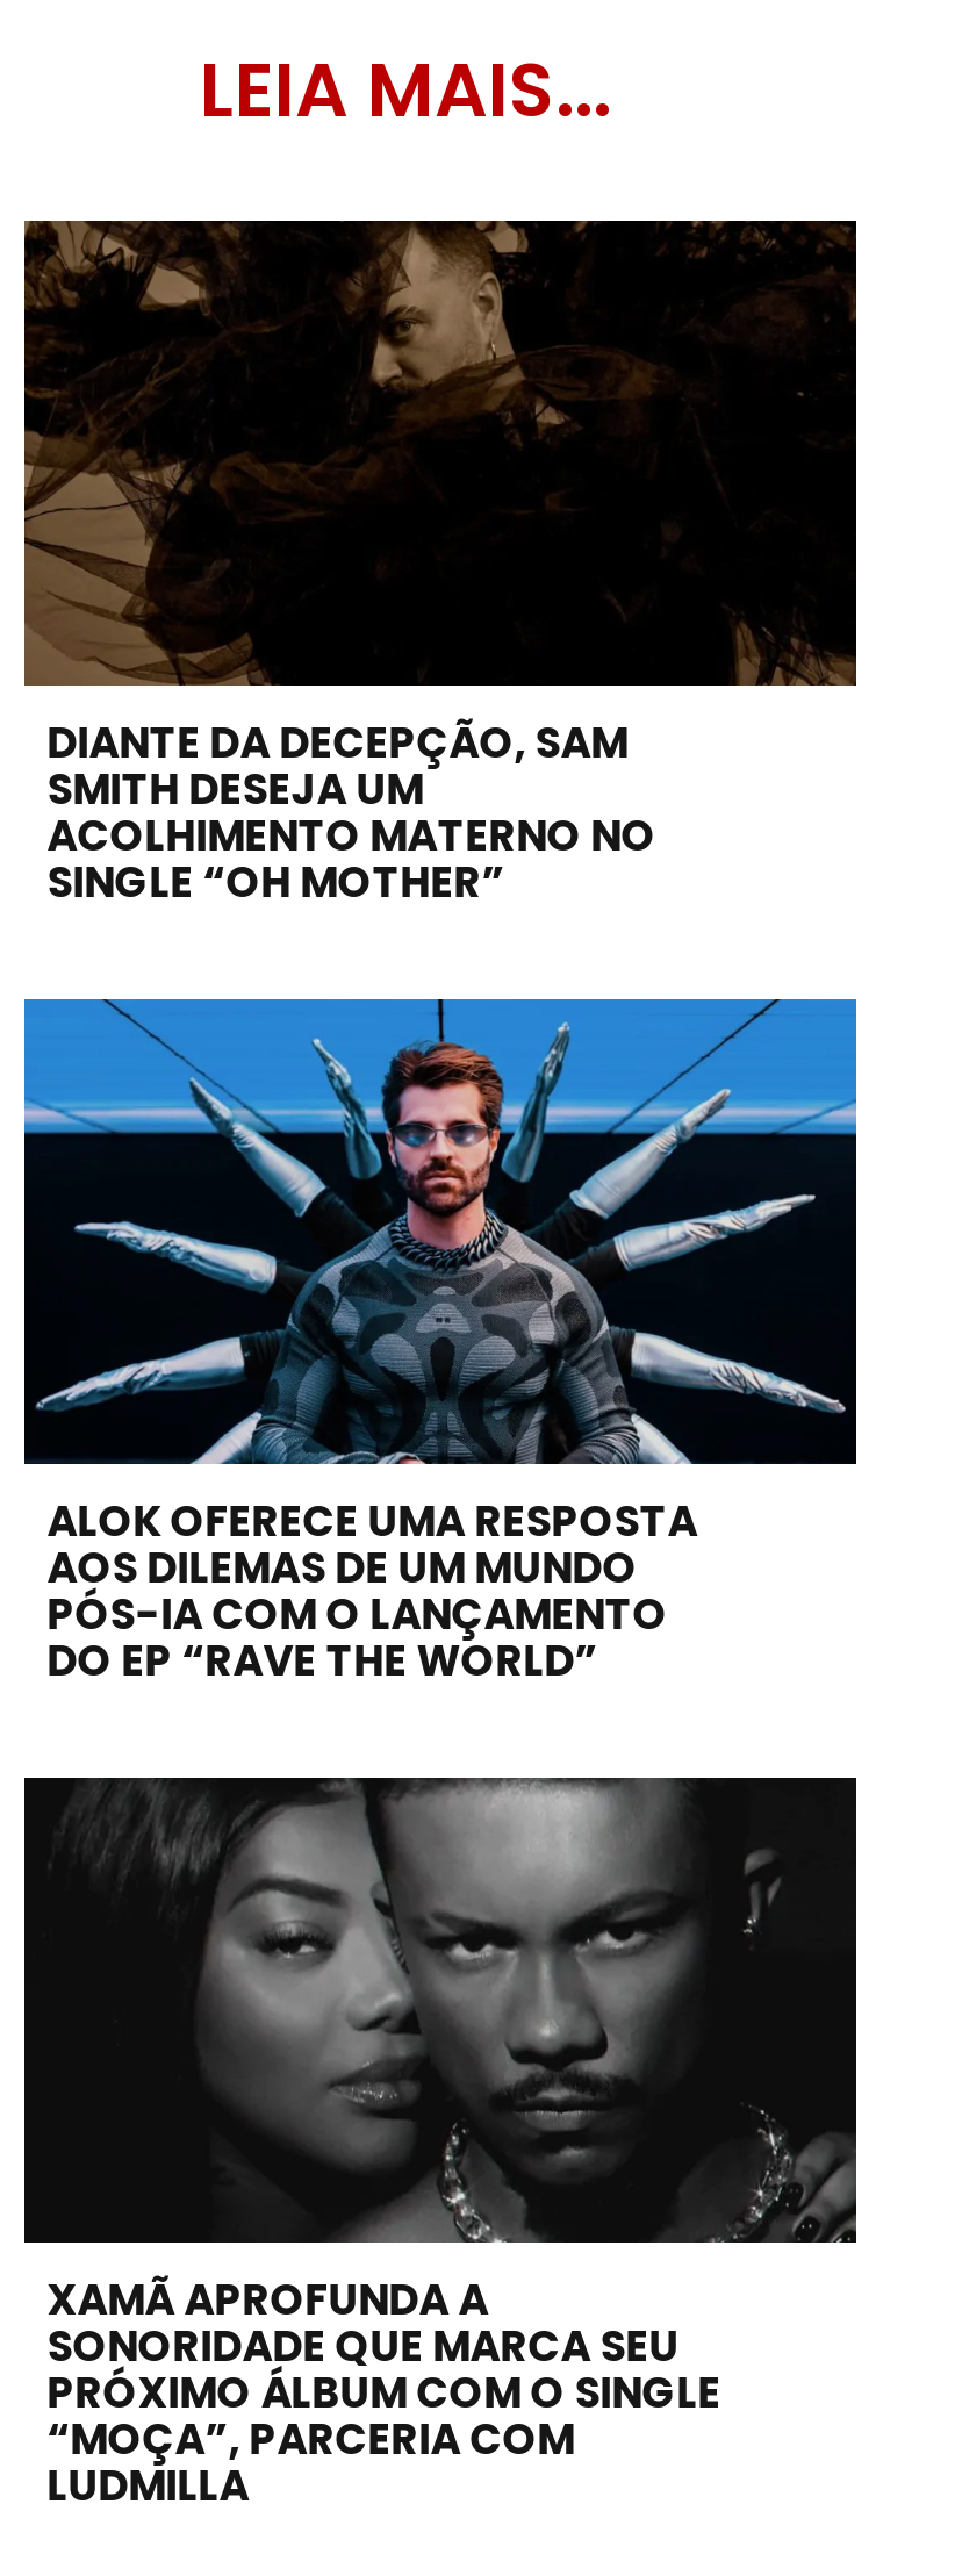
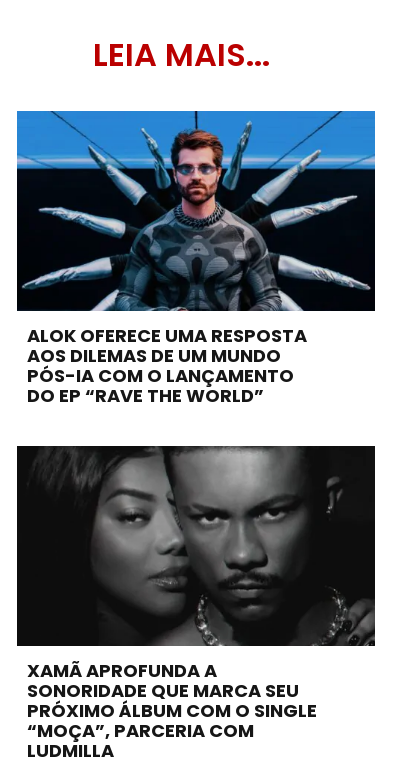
- [image]
- DIANTE DA DECEPÇÃO, SAM
- SMITH DESEJA UM
- ACOLHIMENTO MATERNO NO
- SINGLE “OH MOTHER”
